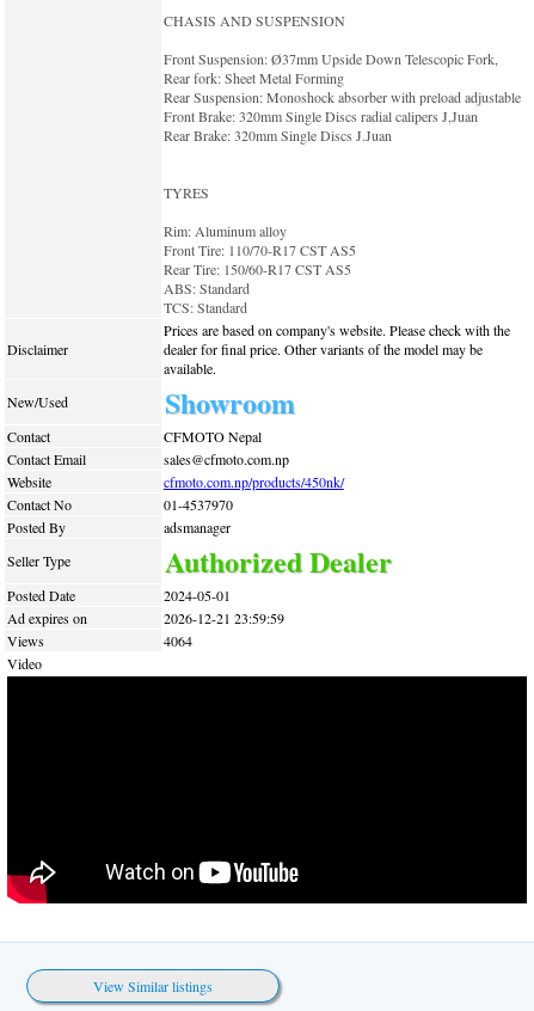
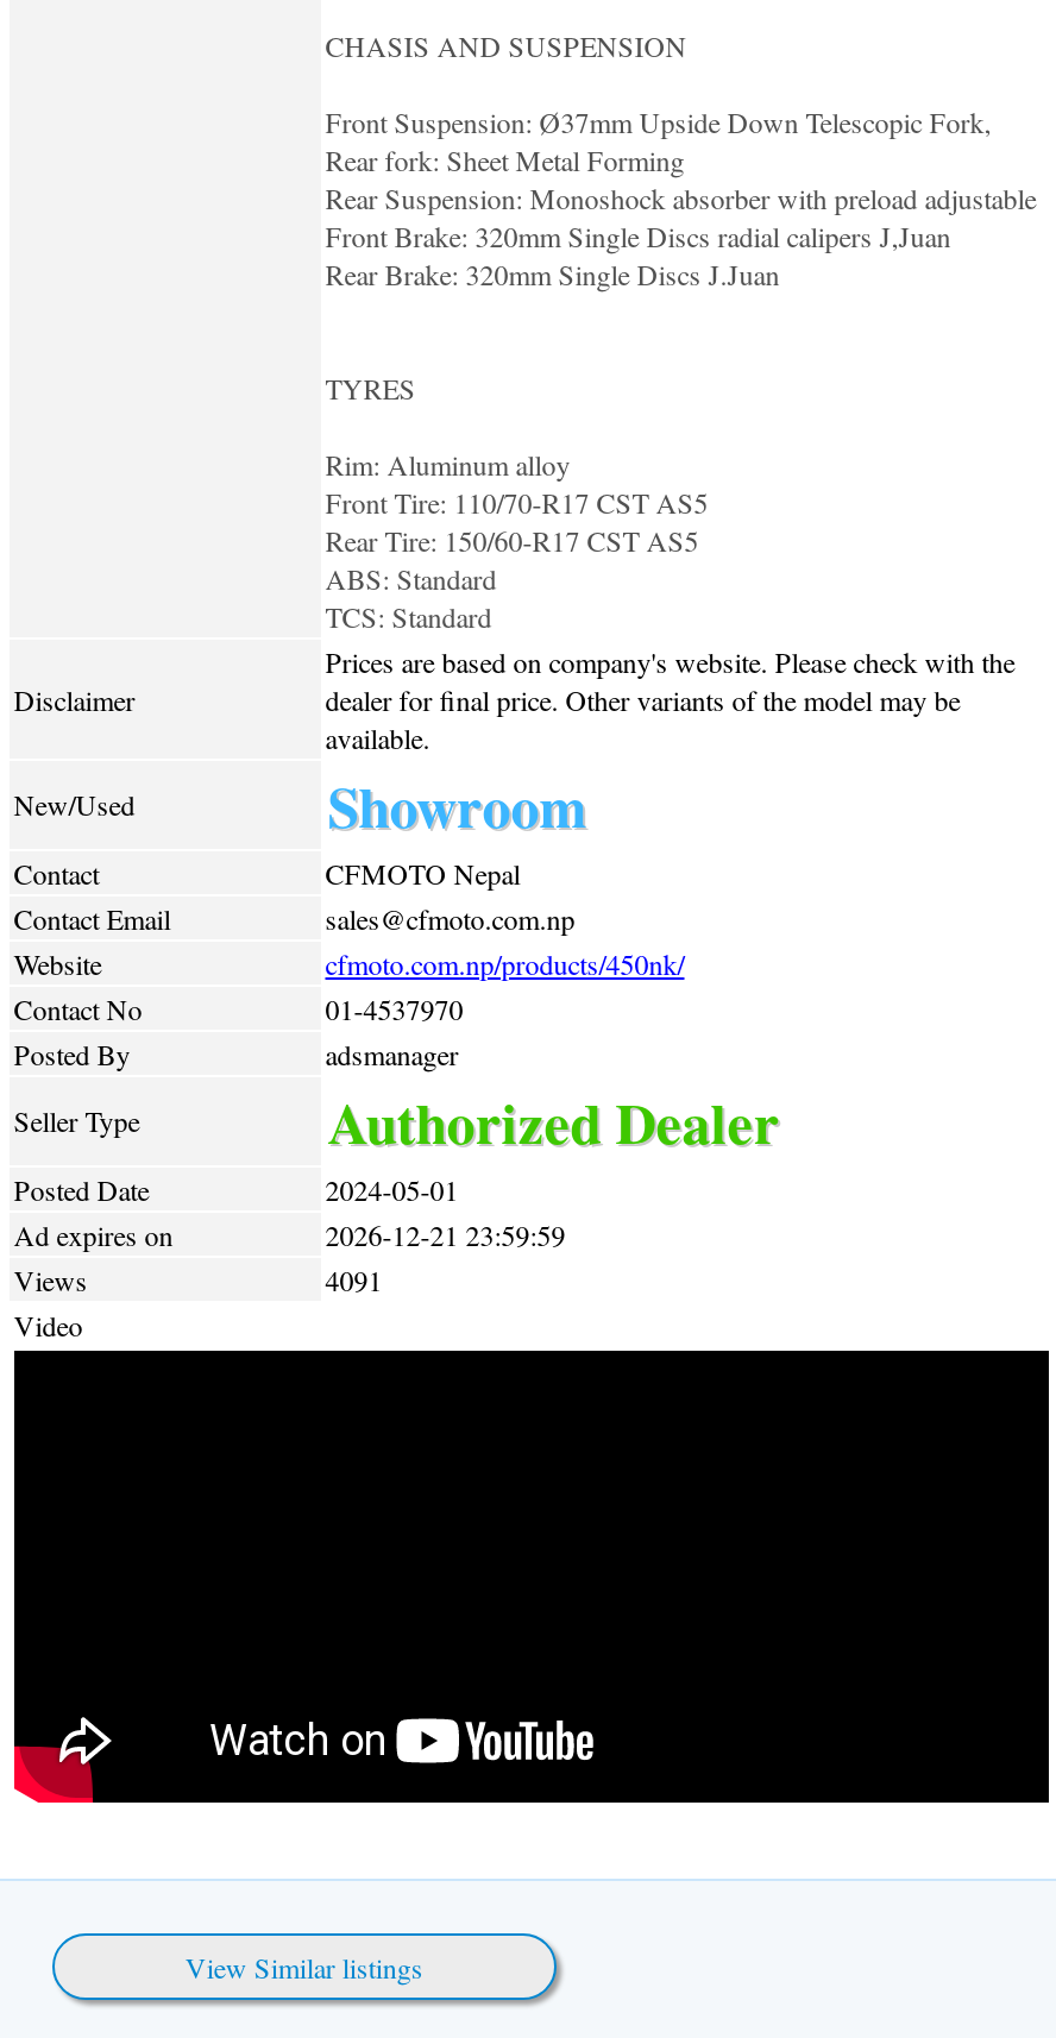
- 4064
+ 4091
